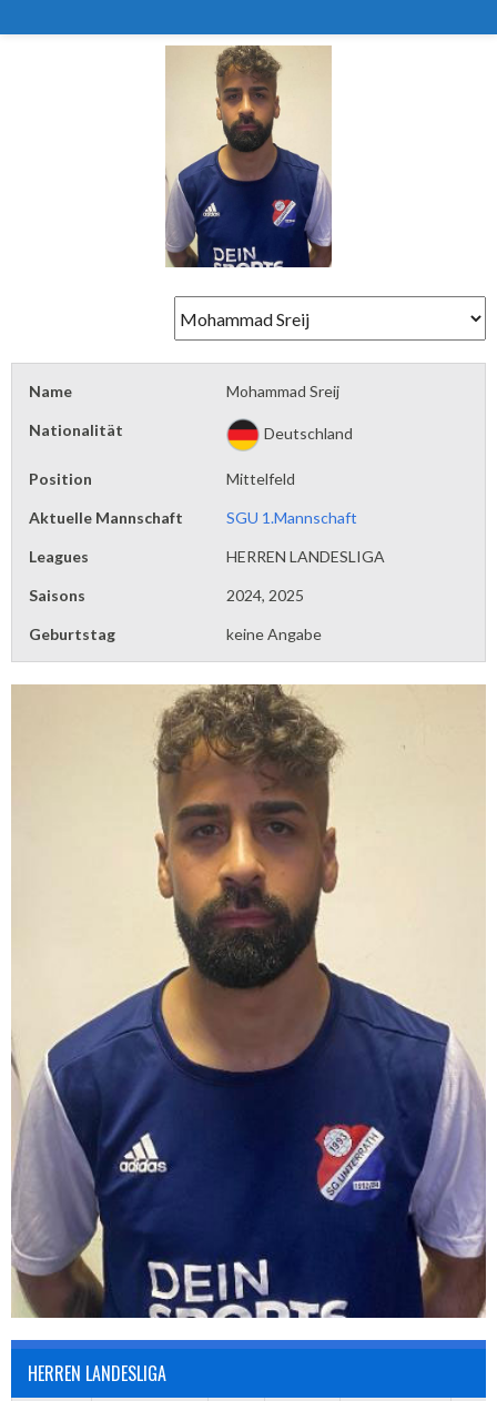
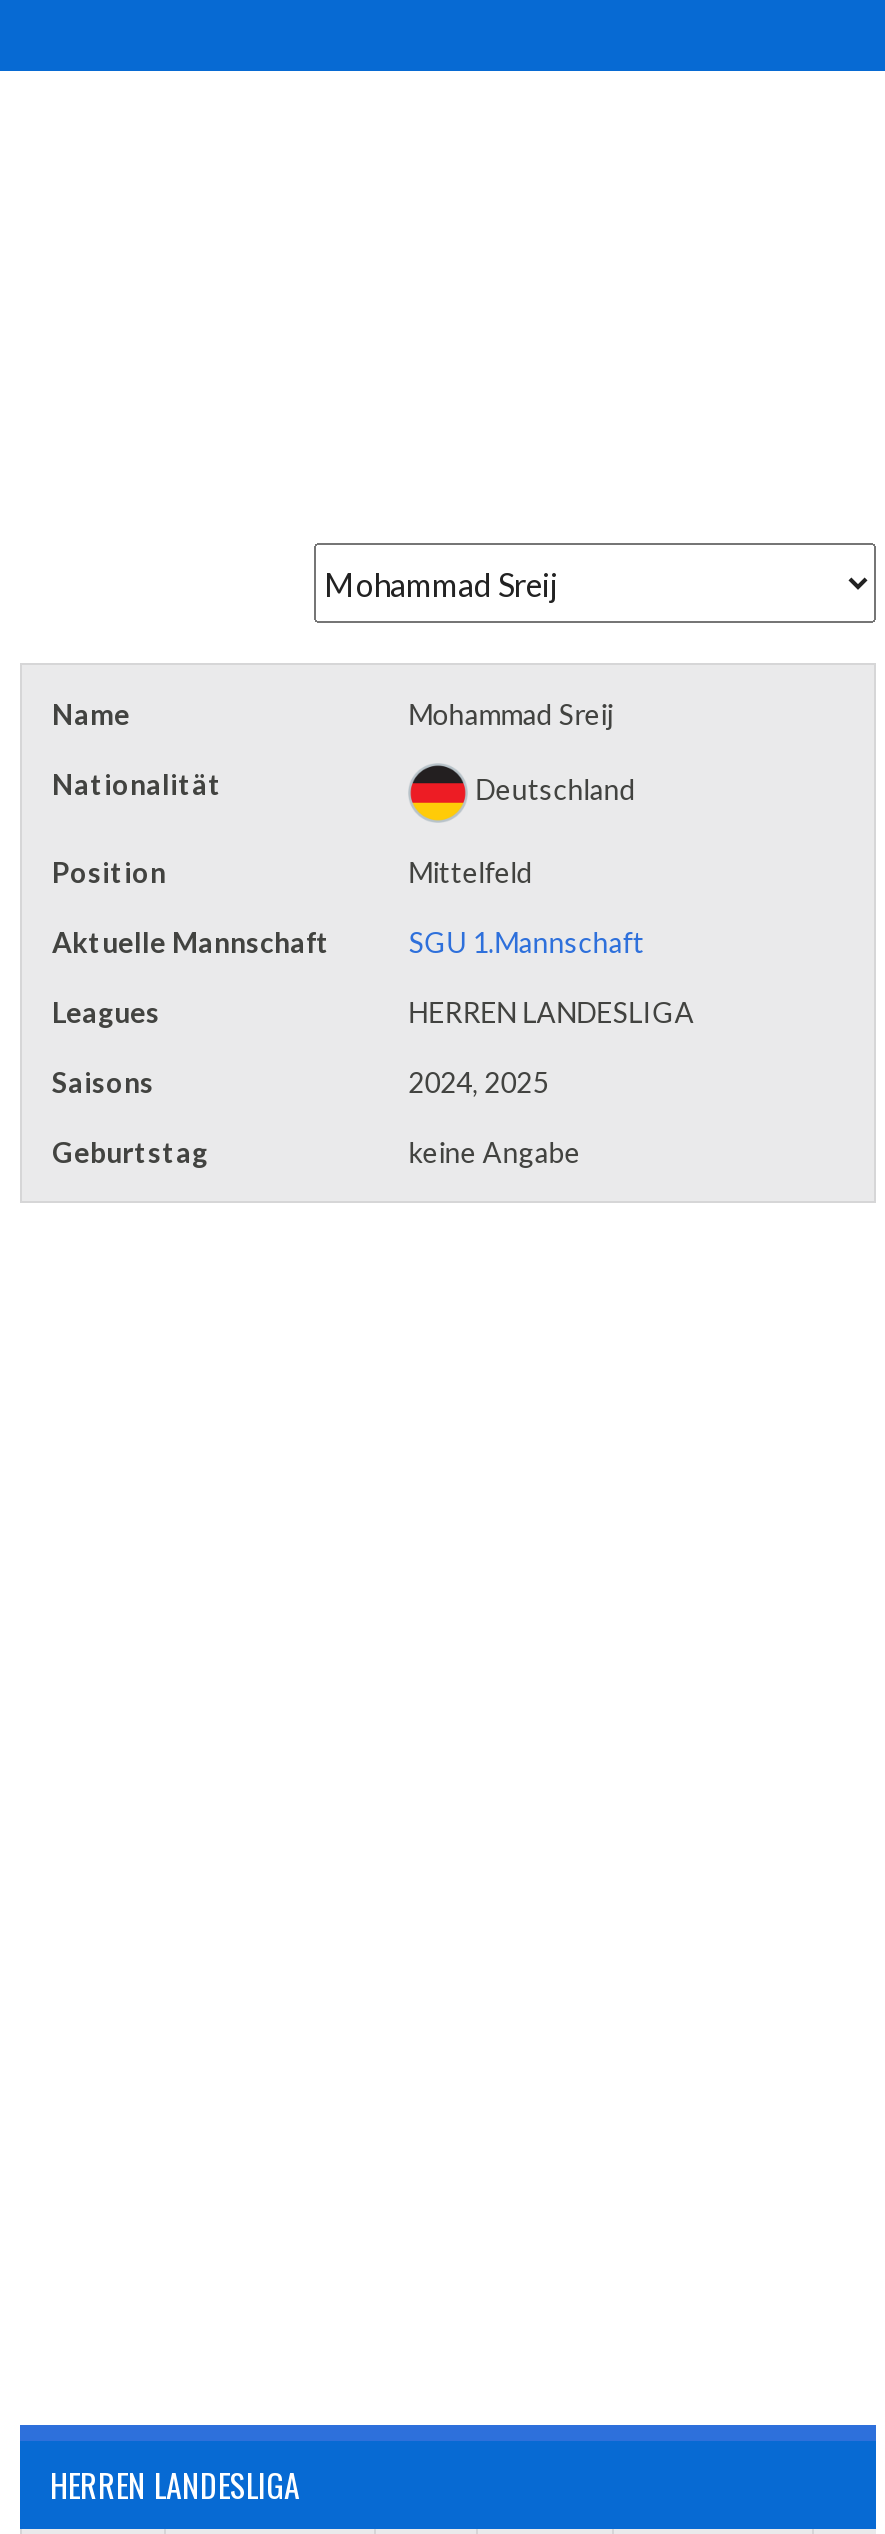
- [image]

- [image]
